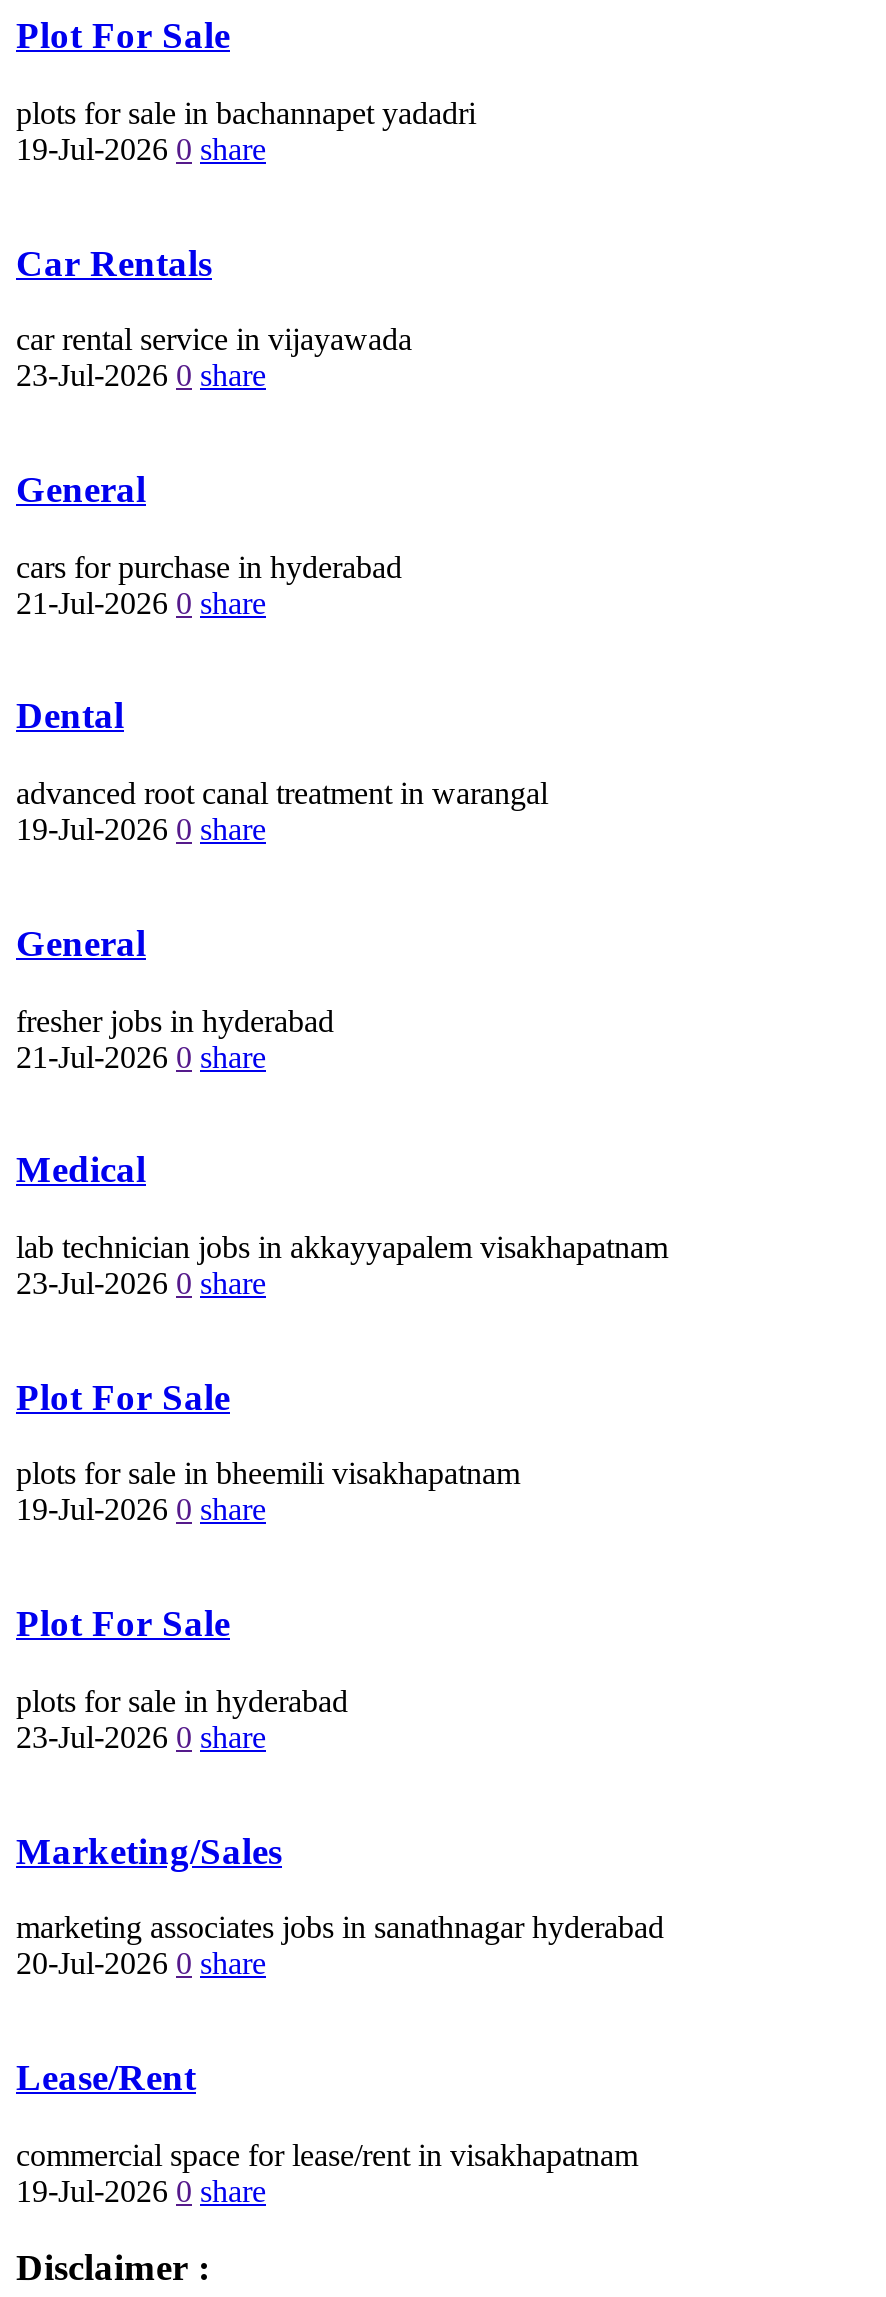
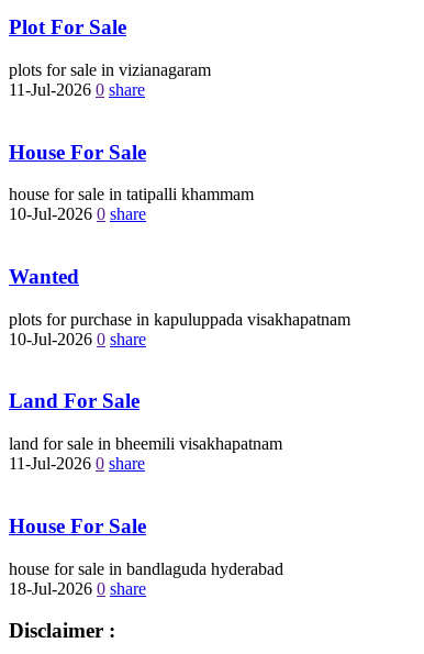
- plots for sale in bachannapet yadadri
- 19-Jul-2026 0 share
- Car Rentals
- car rental service in vijayawada
- 23-Jul-2026 0 share
- General
- cars for purchase in hyderabad
- 21-Jul-2026 0 share
- Dental
- advanced root canal treatment in warangal
- 19-Jul-2026 0 share
- General
- fresher jobs in hyderabad
- 21-Jul-2026 0 share
- Medical
- lab technician jobs in akkayyapalem visakhapatnam
- 23-Jul-2026 0 share
- Plot For Sale
- plots for sale in bheemili visakhapatnam
- 19-Jul-2026 0 share
- Plot For Sale
- plots for sale in hyderabad
- 23-Jul-2026 0 share
- Marketing/Sales
- marketing associates jobs in sanathnagar hyderabad
- 20-Jul-2026 0 share
- Lease/Rent
- commercial space for lease/rent in visakhapatnam
- 19-Jul-2026 0 share
+ plots for sale in vizianagaram
+ 11-Jul-2026 0 share
+ House For Sale
+ house for sale in tatipalli khammam
+ 10-Jul-2026 0 share
+ Wanted
+ plots for purchase in kapuluppada visakhapatnam
+ 10-Jul-2026 0 share
+ Land For Sale
+ land for sale in bheemili visakhapatnam
+ 11-Jul-2026 0 share
+ House For Sale
+ house for sale in bandlaguda hyderabad
+ 18-Jul-2026 0 share
